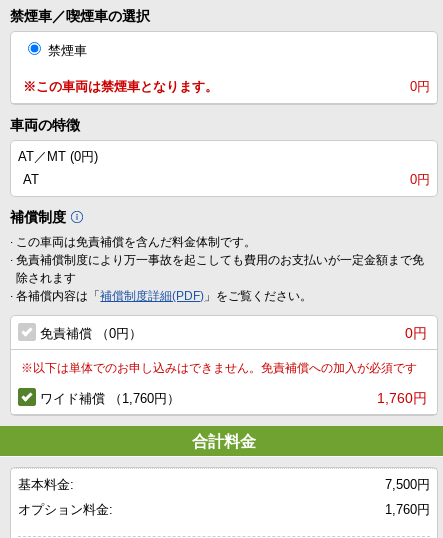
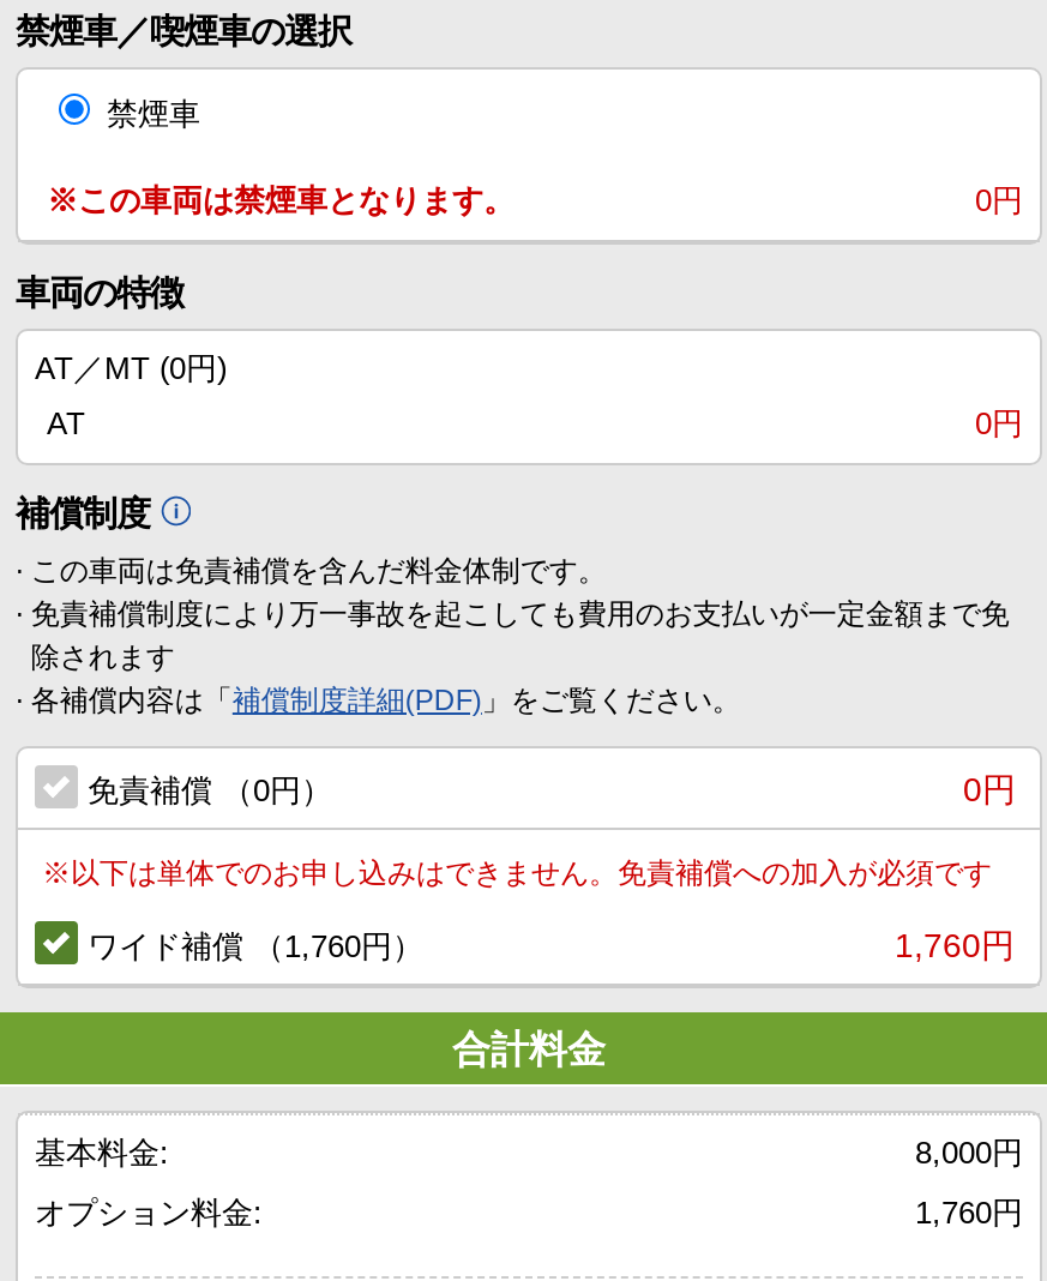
- 7,500円
+ 8,000円
